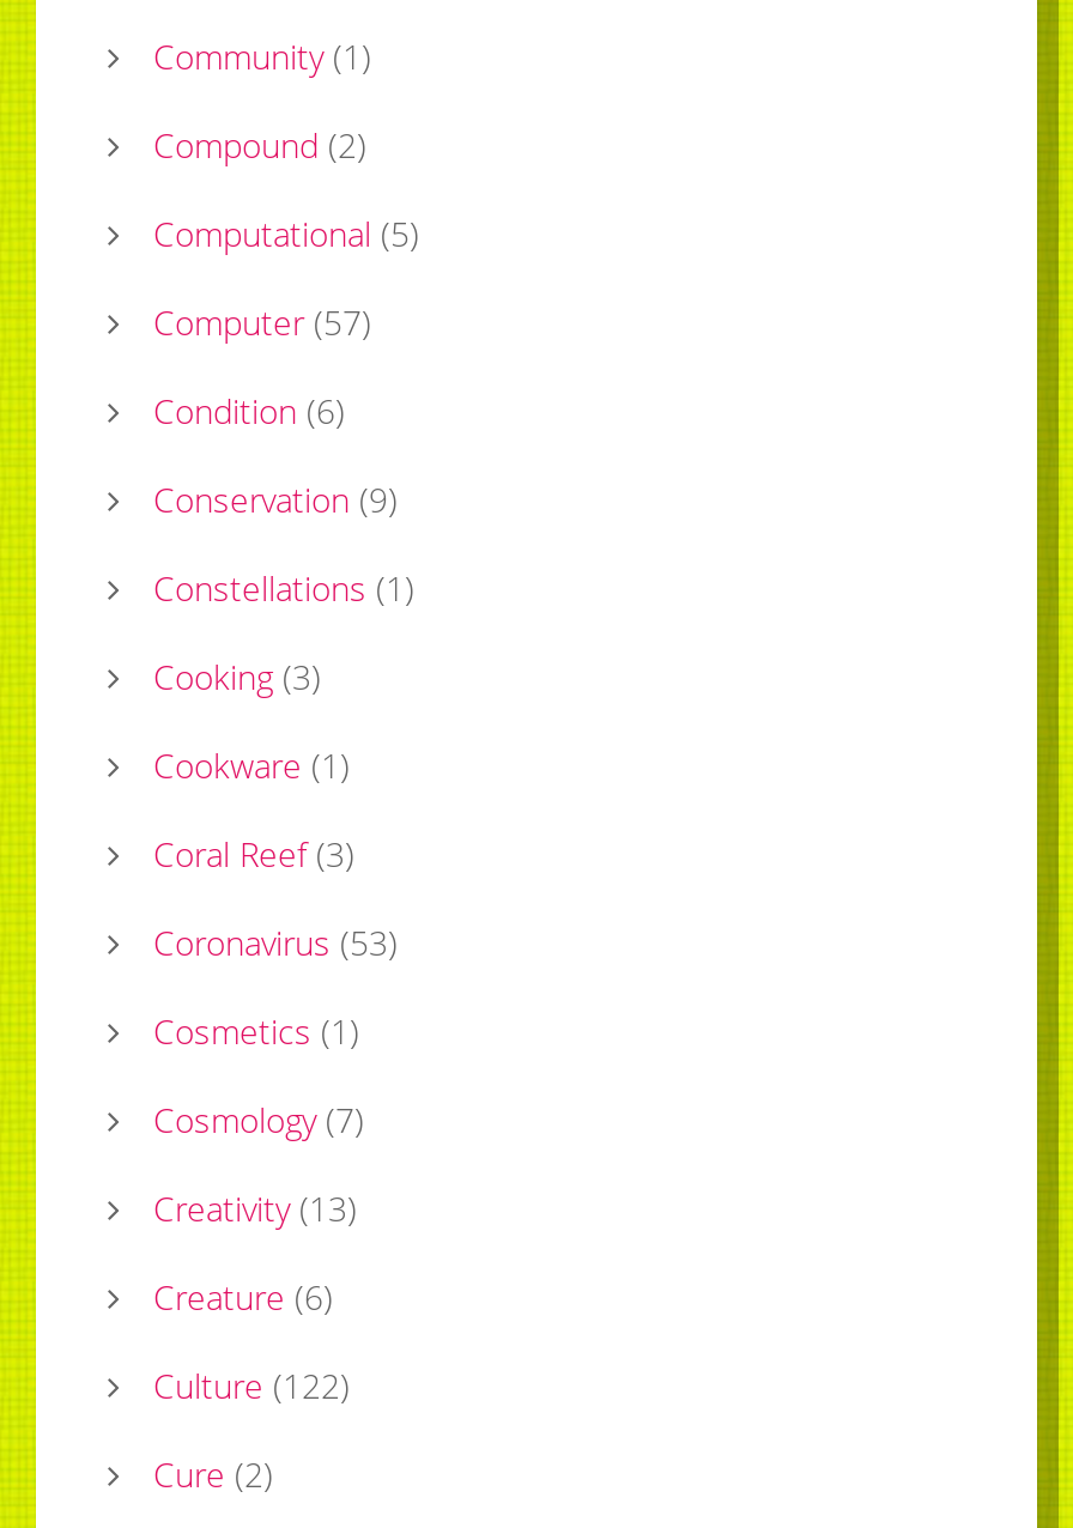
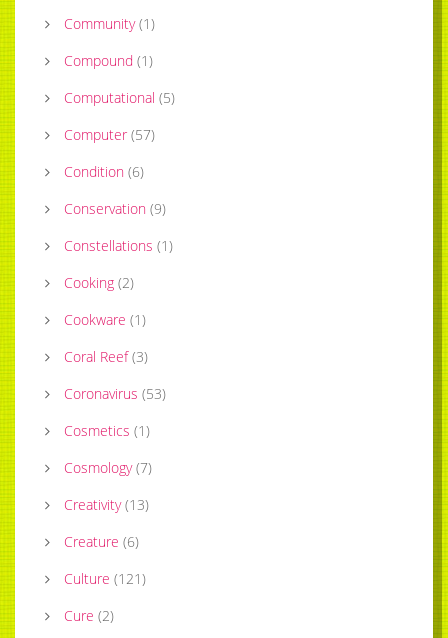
- Compound (2)
+ Compound (1)

- Cooking (3)
+ Cooking (2)

- Culture (122)
+ Culture (121)
